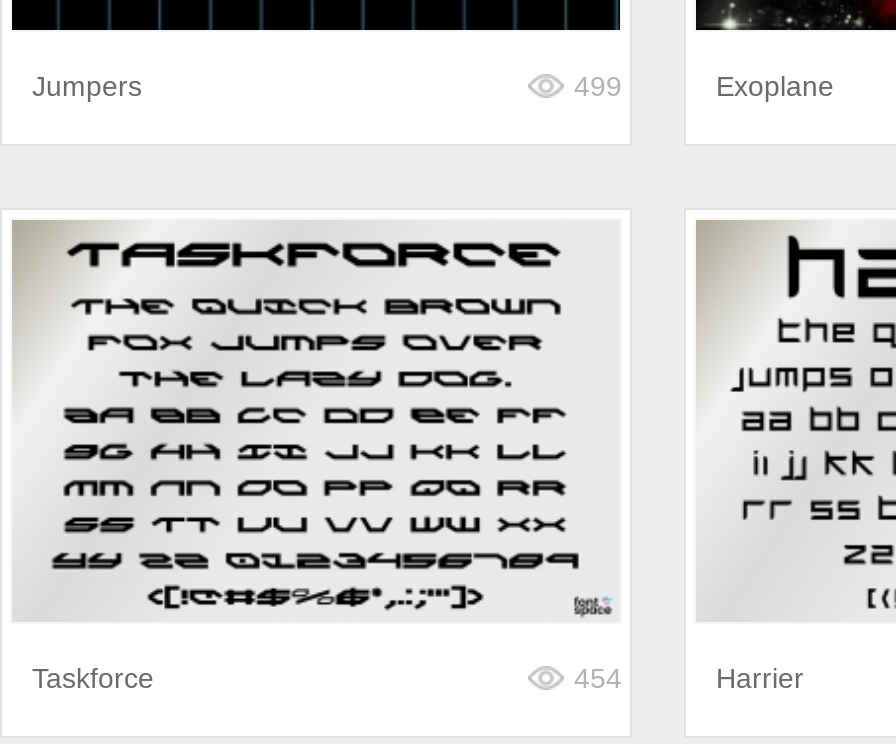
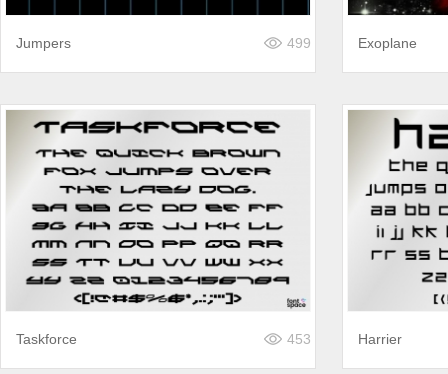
- 454
+ 453
